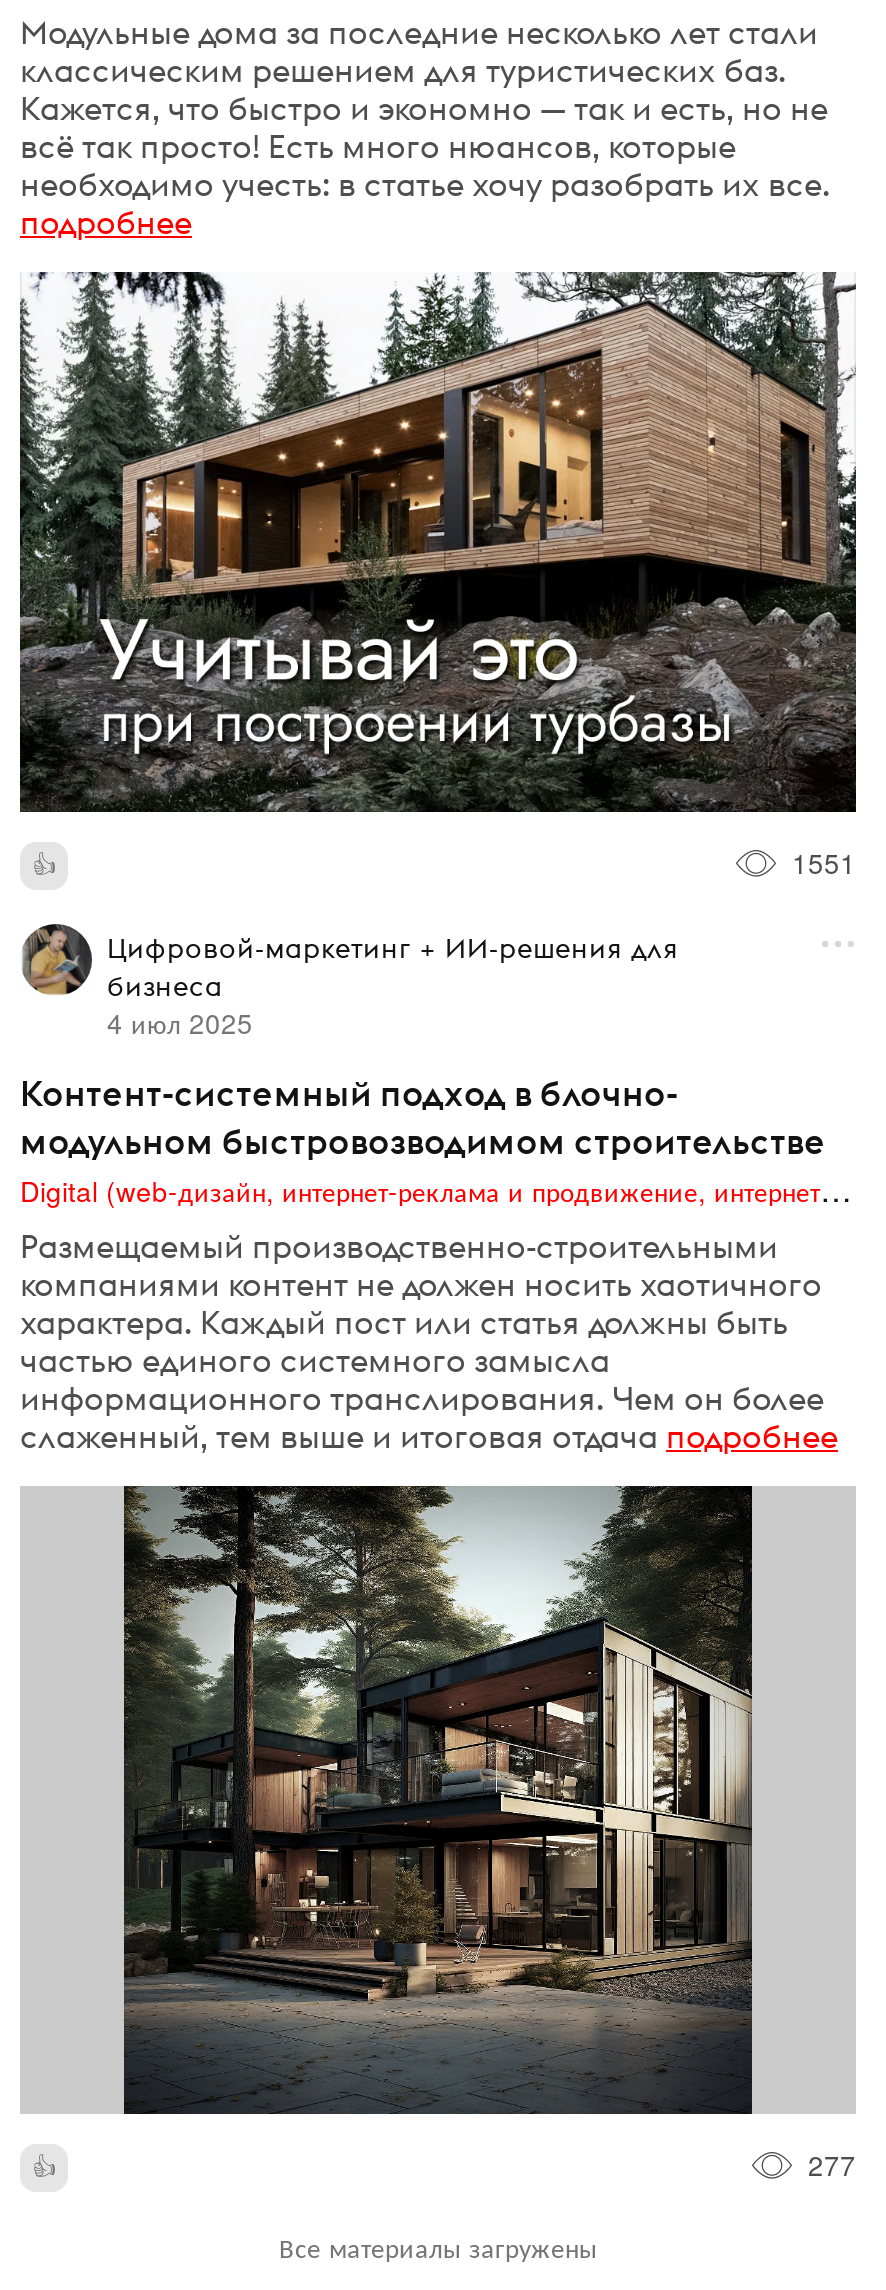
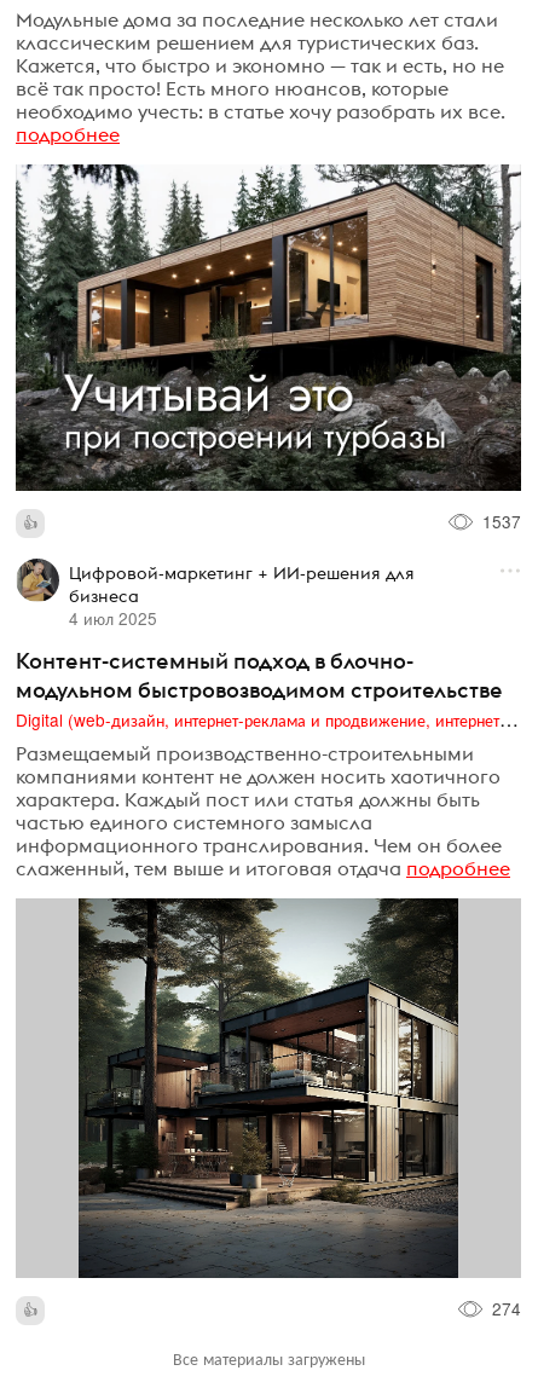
- 1551
+ 1537

- 277
+ 274
